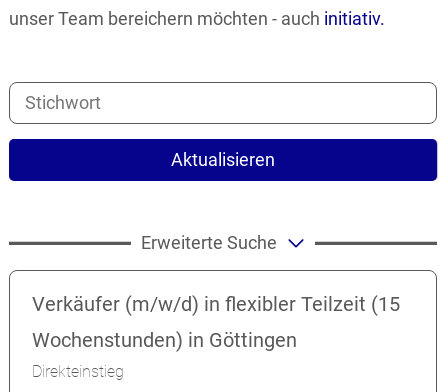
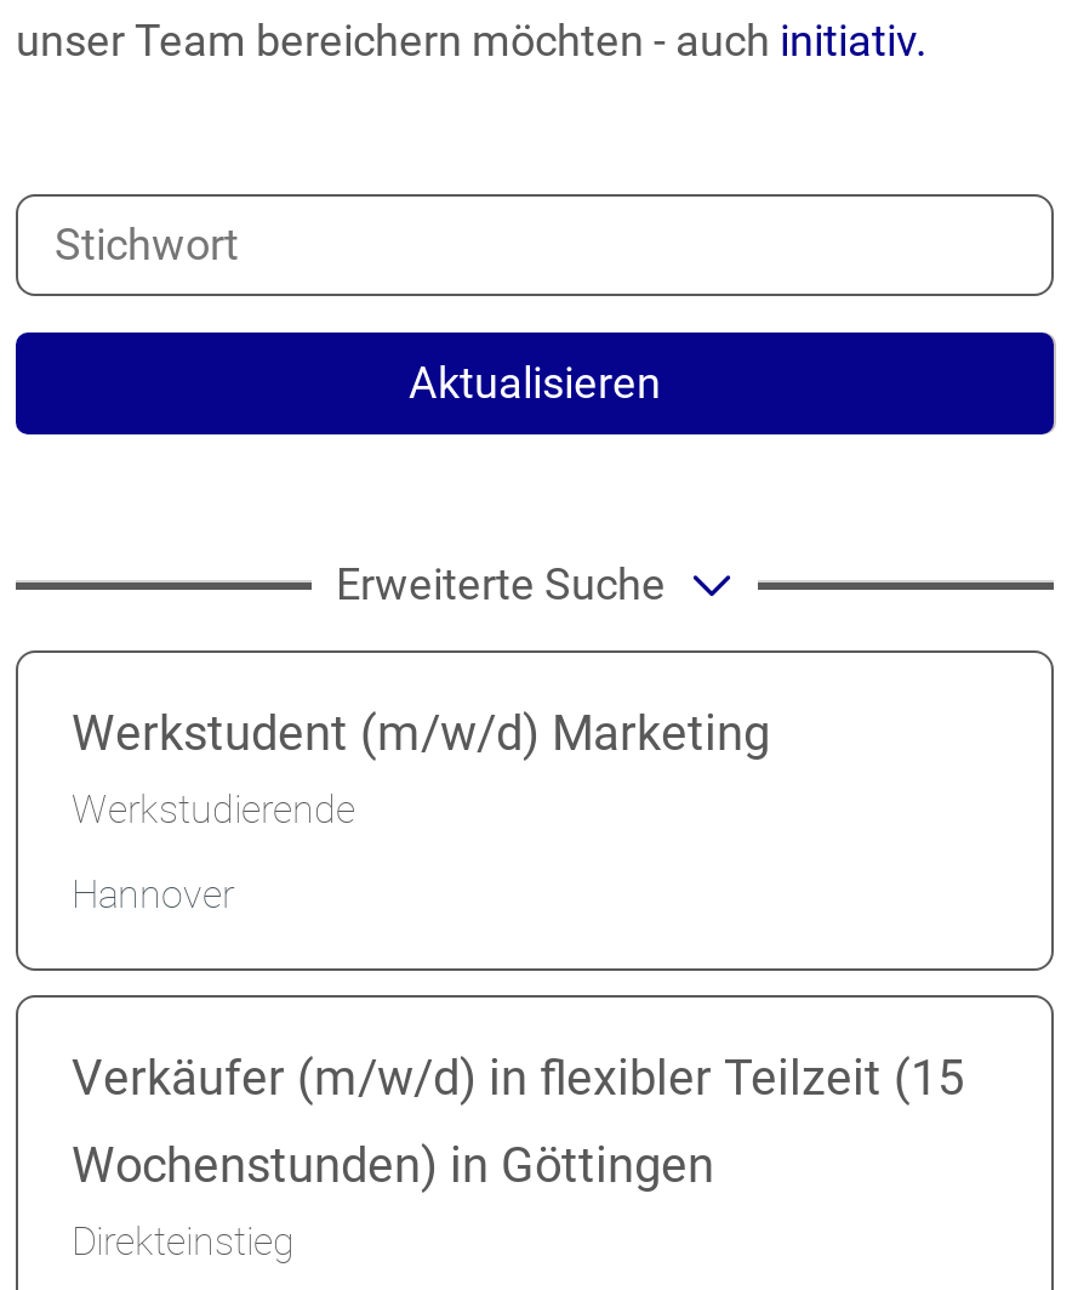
+ Werkstudent (m/w/d) Marketing
+ Werkstudierende
+ Hannover
